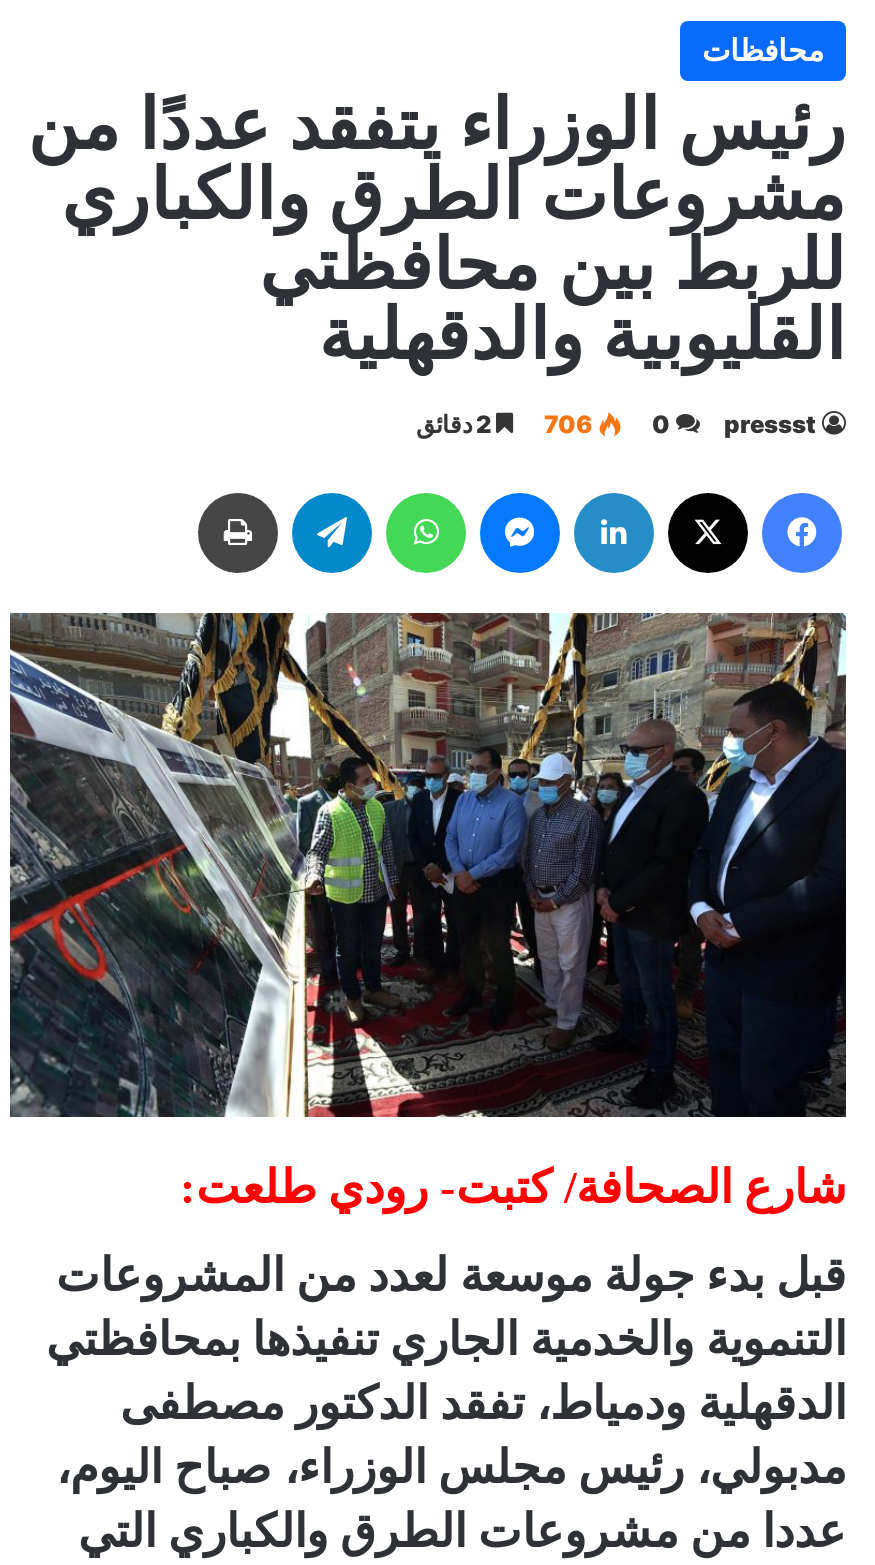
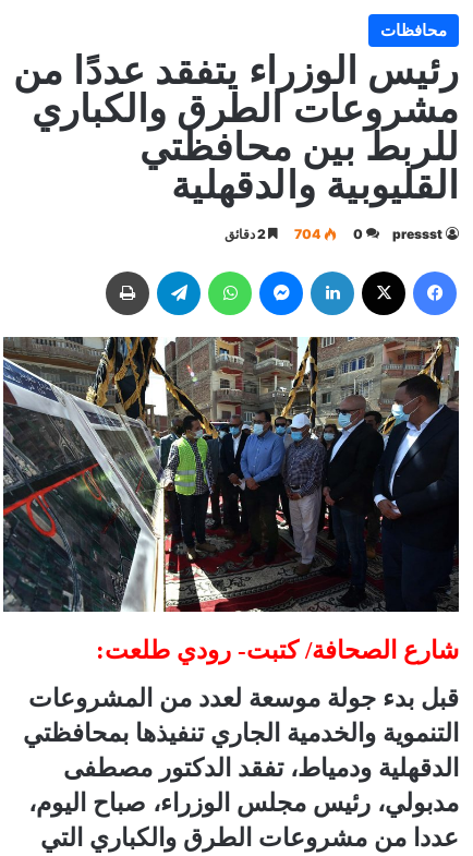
- 706 0 pressst
+ 704 0 pressst
